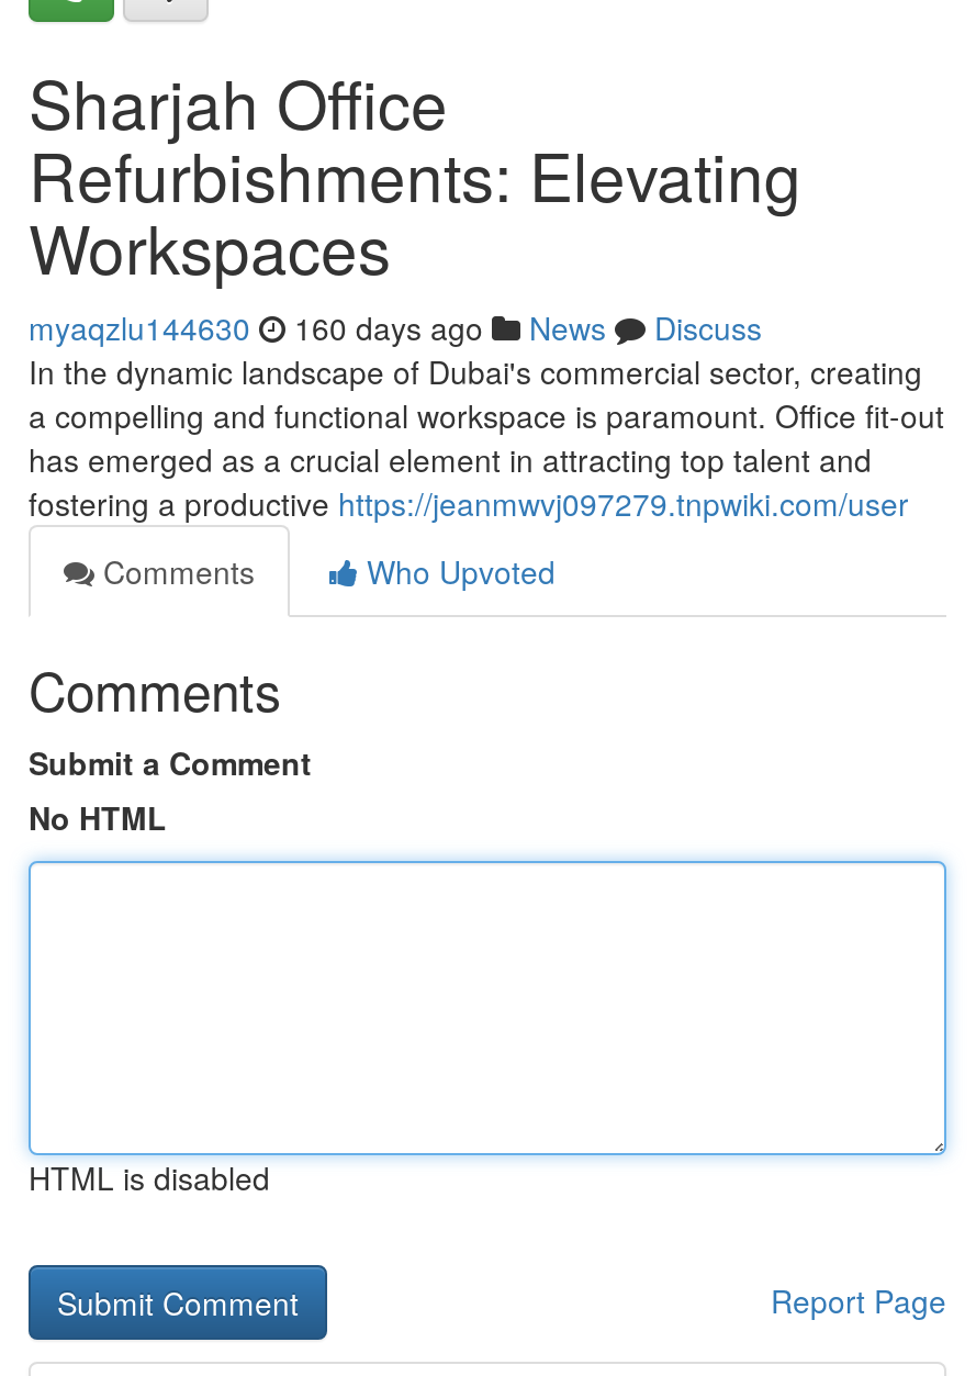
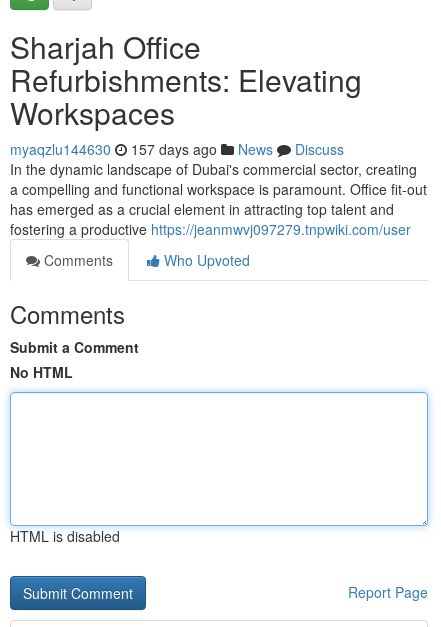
- myaqzlu144630 160 days ago News Discuss
+ myaqzlu144630 157 days ago News Discuss
